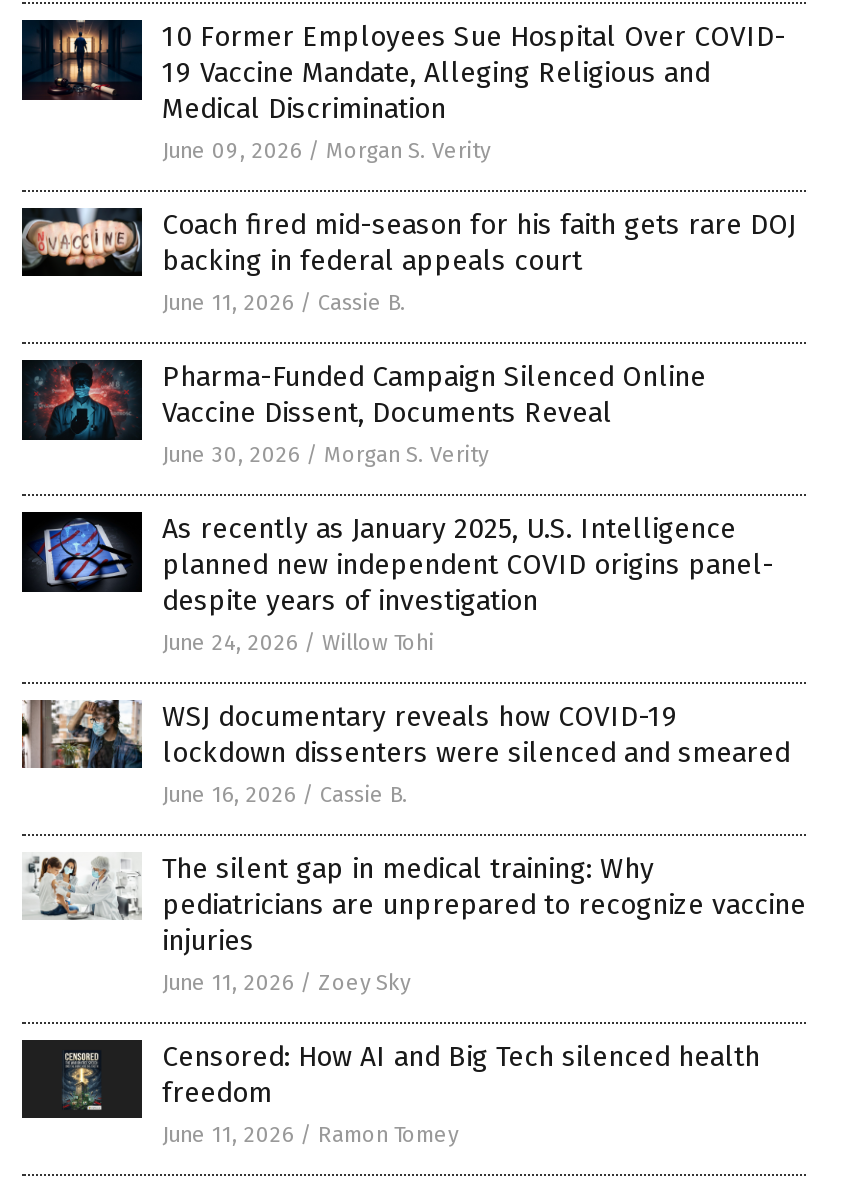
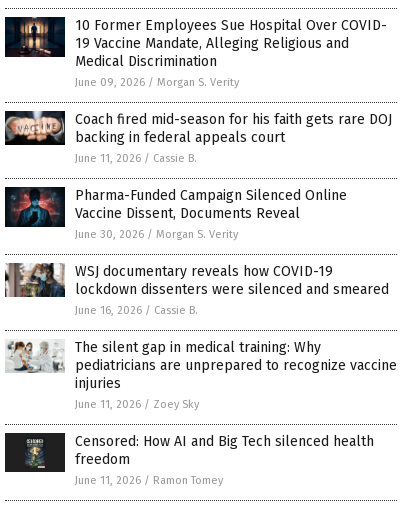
- [image]
- As recently as January 2025, U.S. Intelligence
- planned new independent COVID origins panel-
- despite years of investigation
- June 24, 2026 / Willow Tohi
